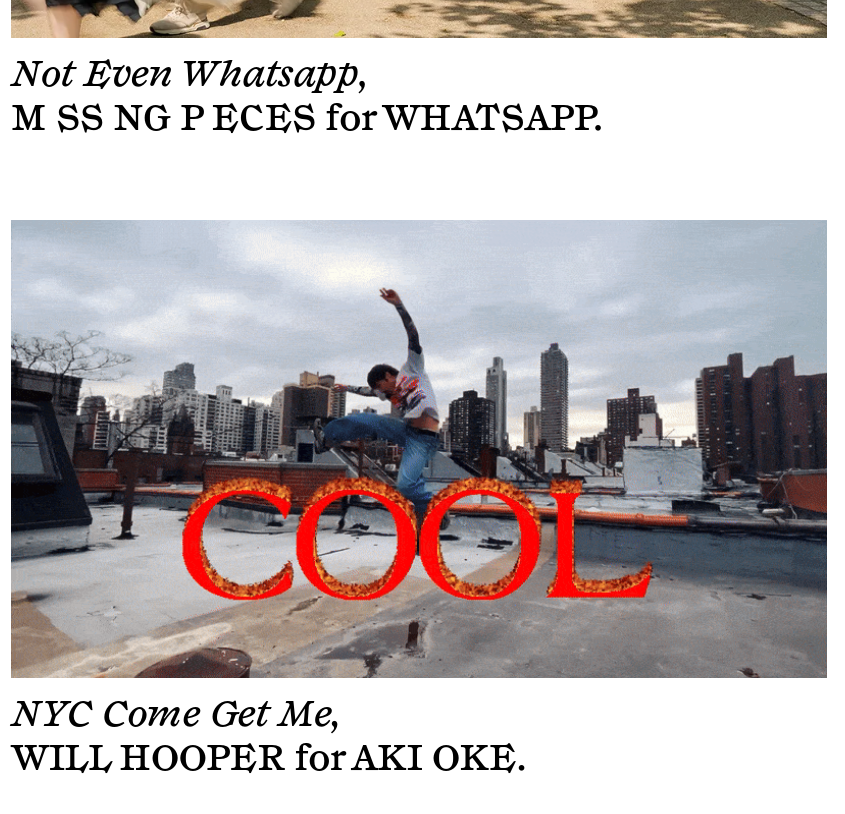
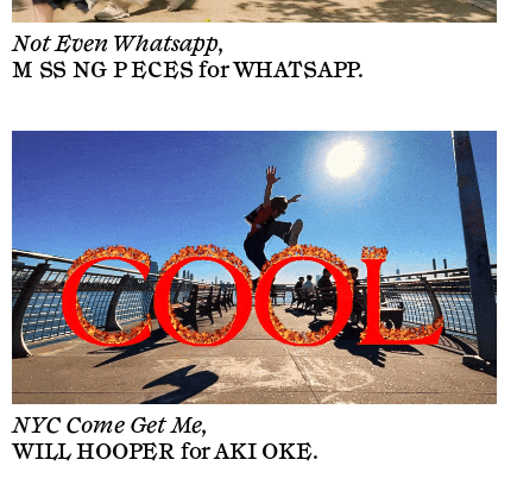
- [image]
+ [image]
